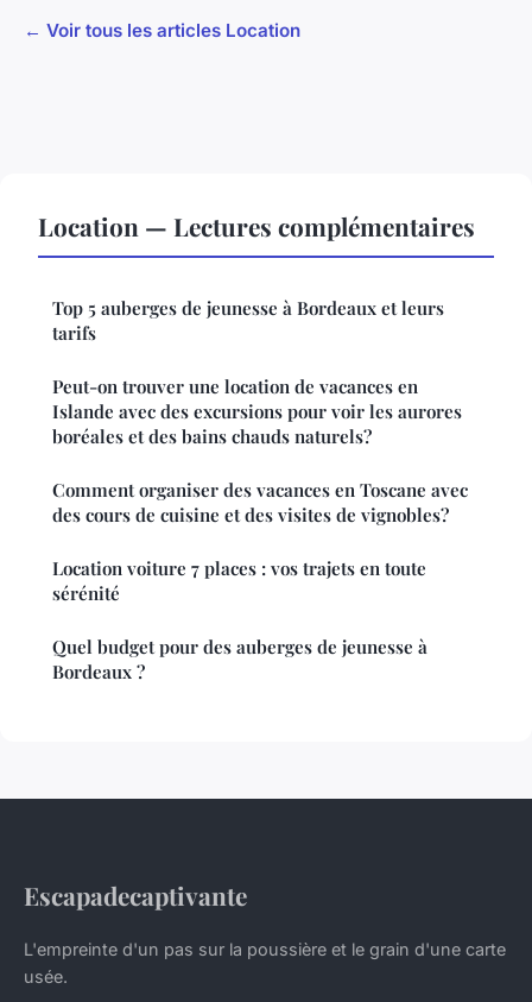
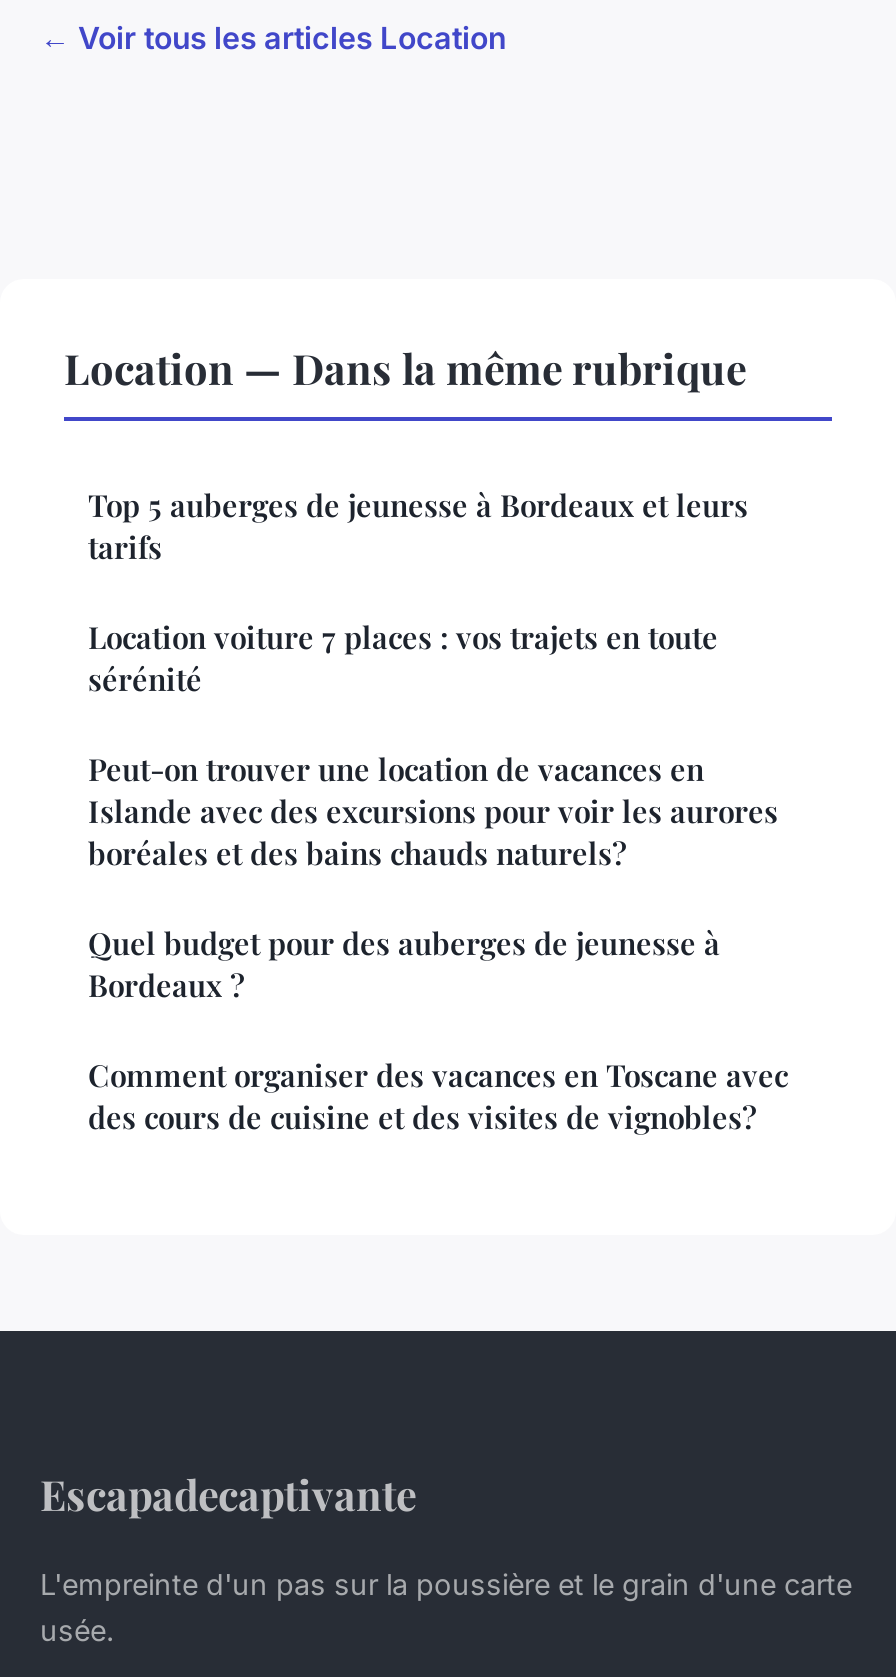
- Location — Lectures complémentaires
+ Location — Dans la même rubrique

moved down: Peut-on trouver une location de vacances en | Islande avec des excursions pour voir les aurores | boréales et des bains chauds naturels?

moved down: Comment organiser des vacances en Toscane avec | des cours de cuisine et des visites de vignobles?

moved up: Location voiture 7 places : vos trajets en toute | sérénité

moved up: Quel budget pour des auberges de jeunesse à | Bordeaux ?
